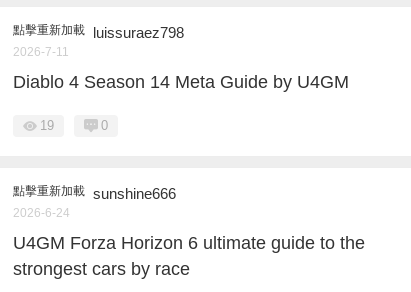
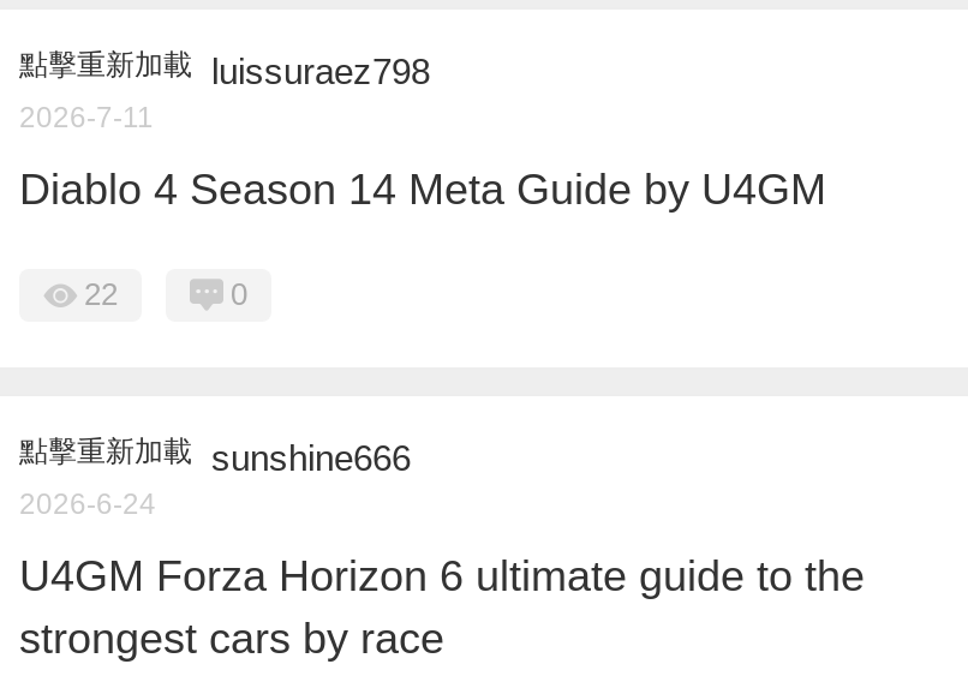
- 19
+ 22
